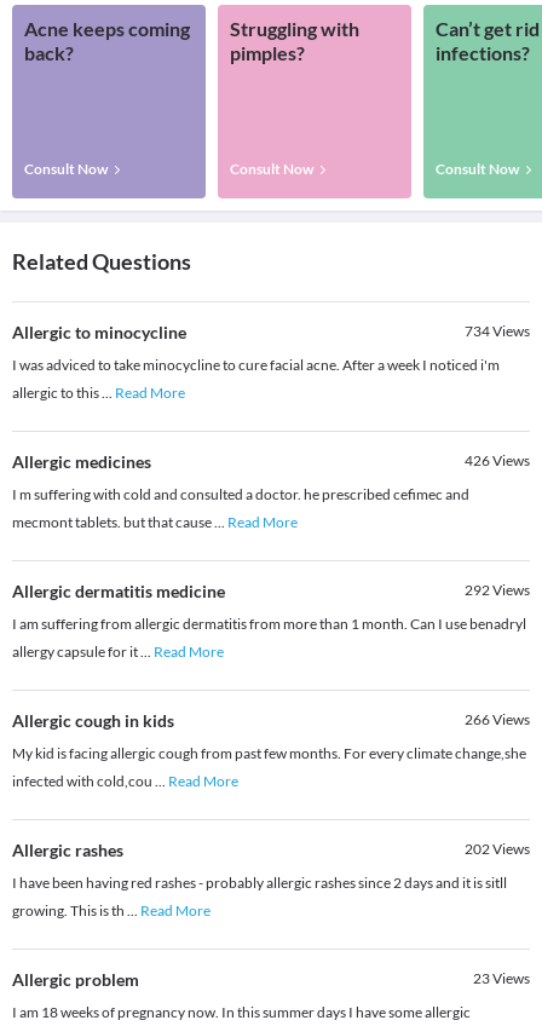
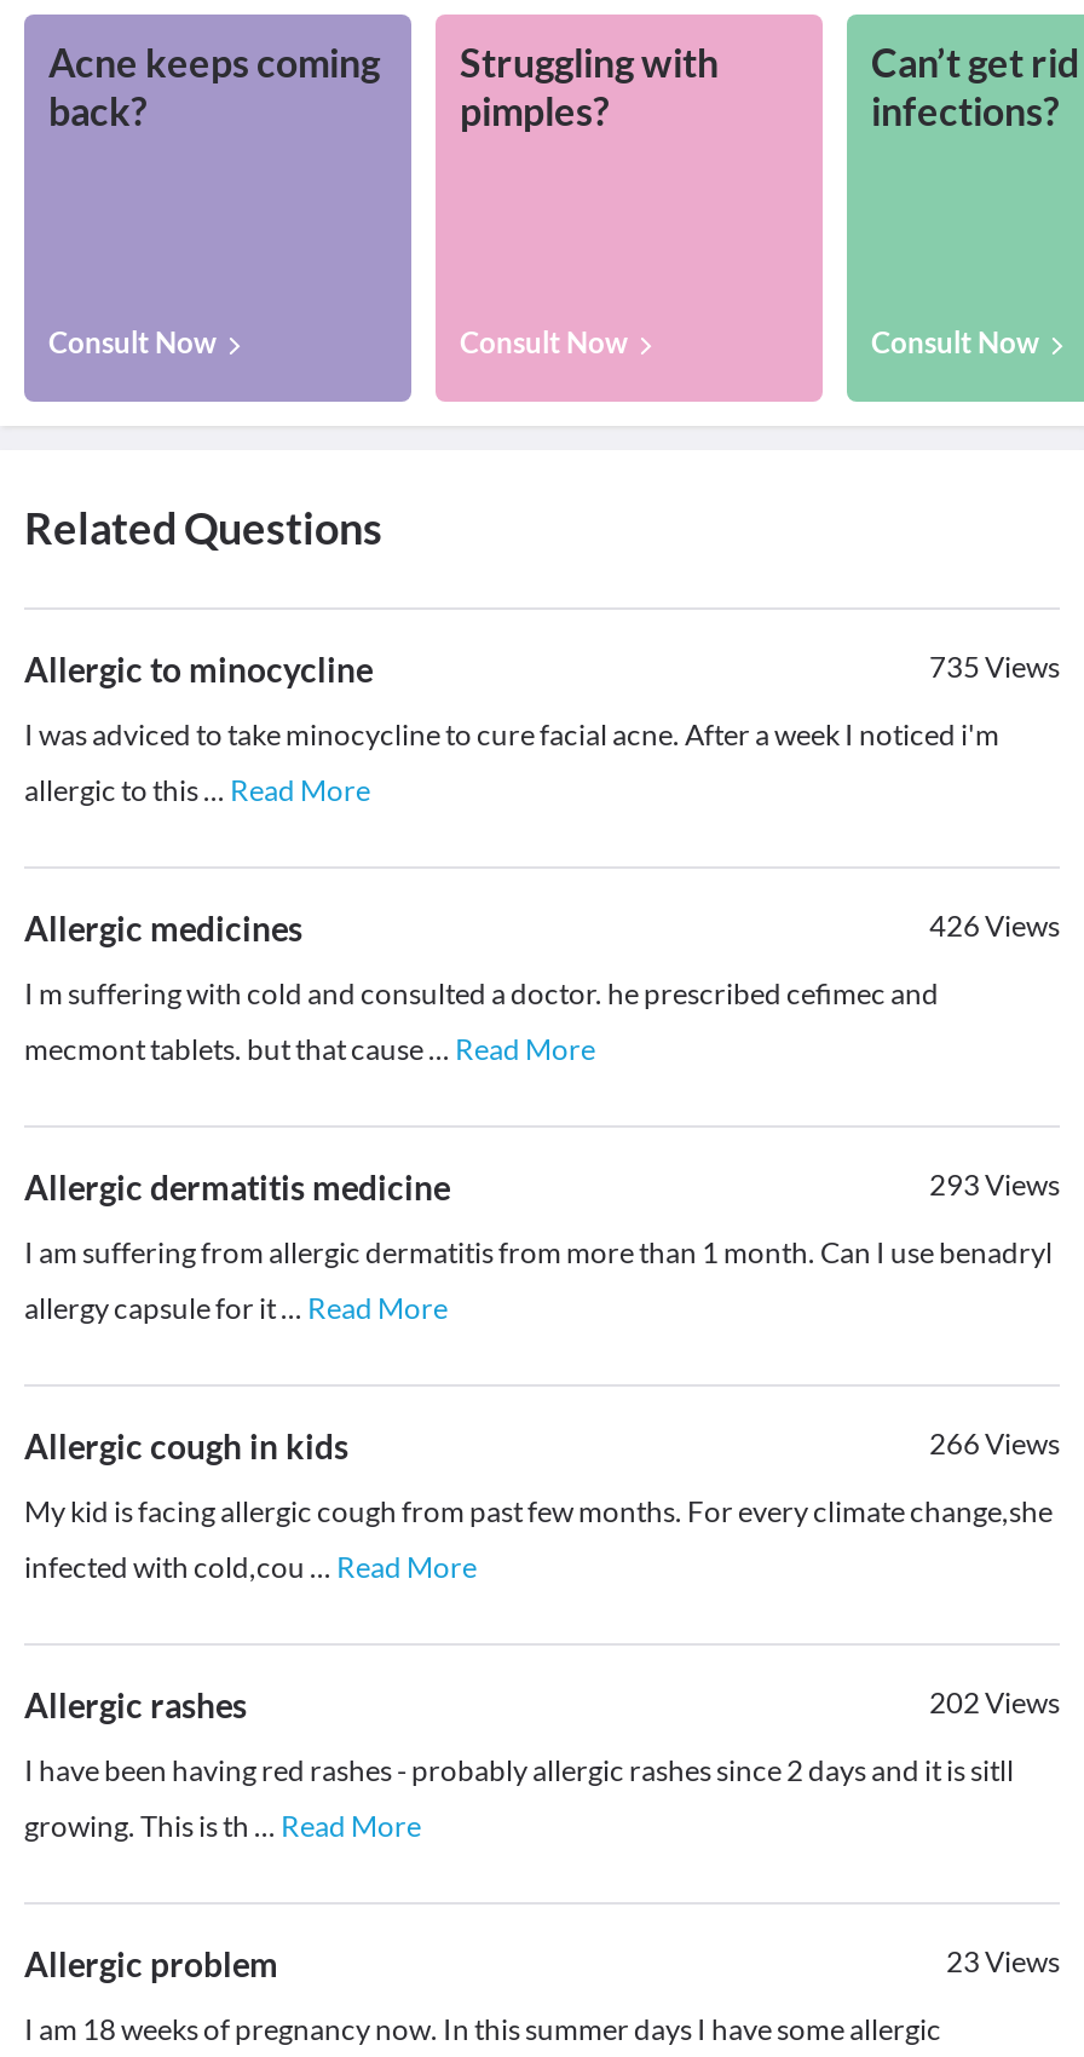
- 734 Views
+ 735 Views

- 292Views
+ 293Views
